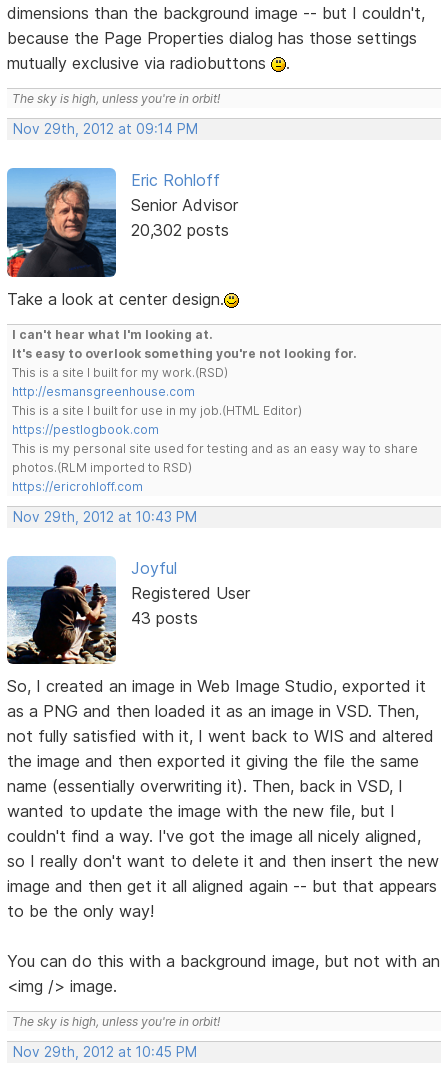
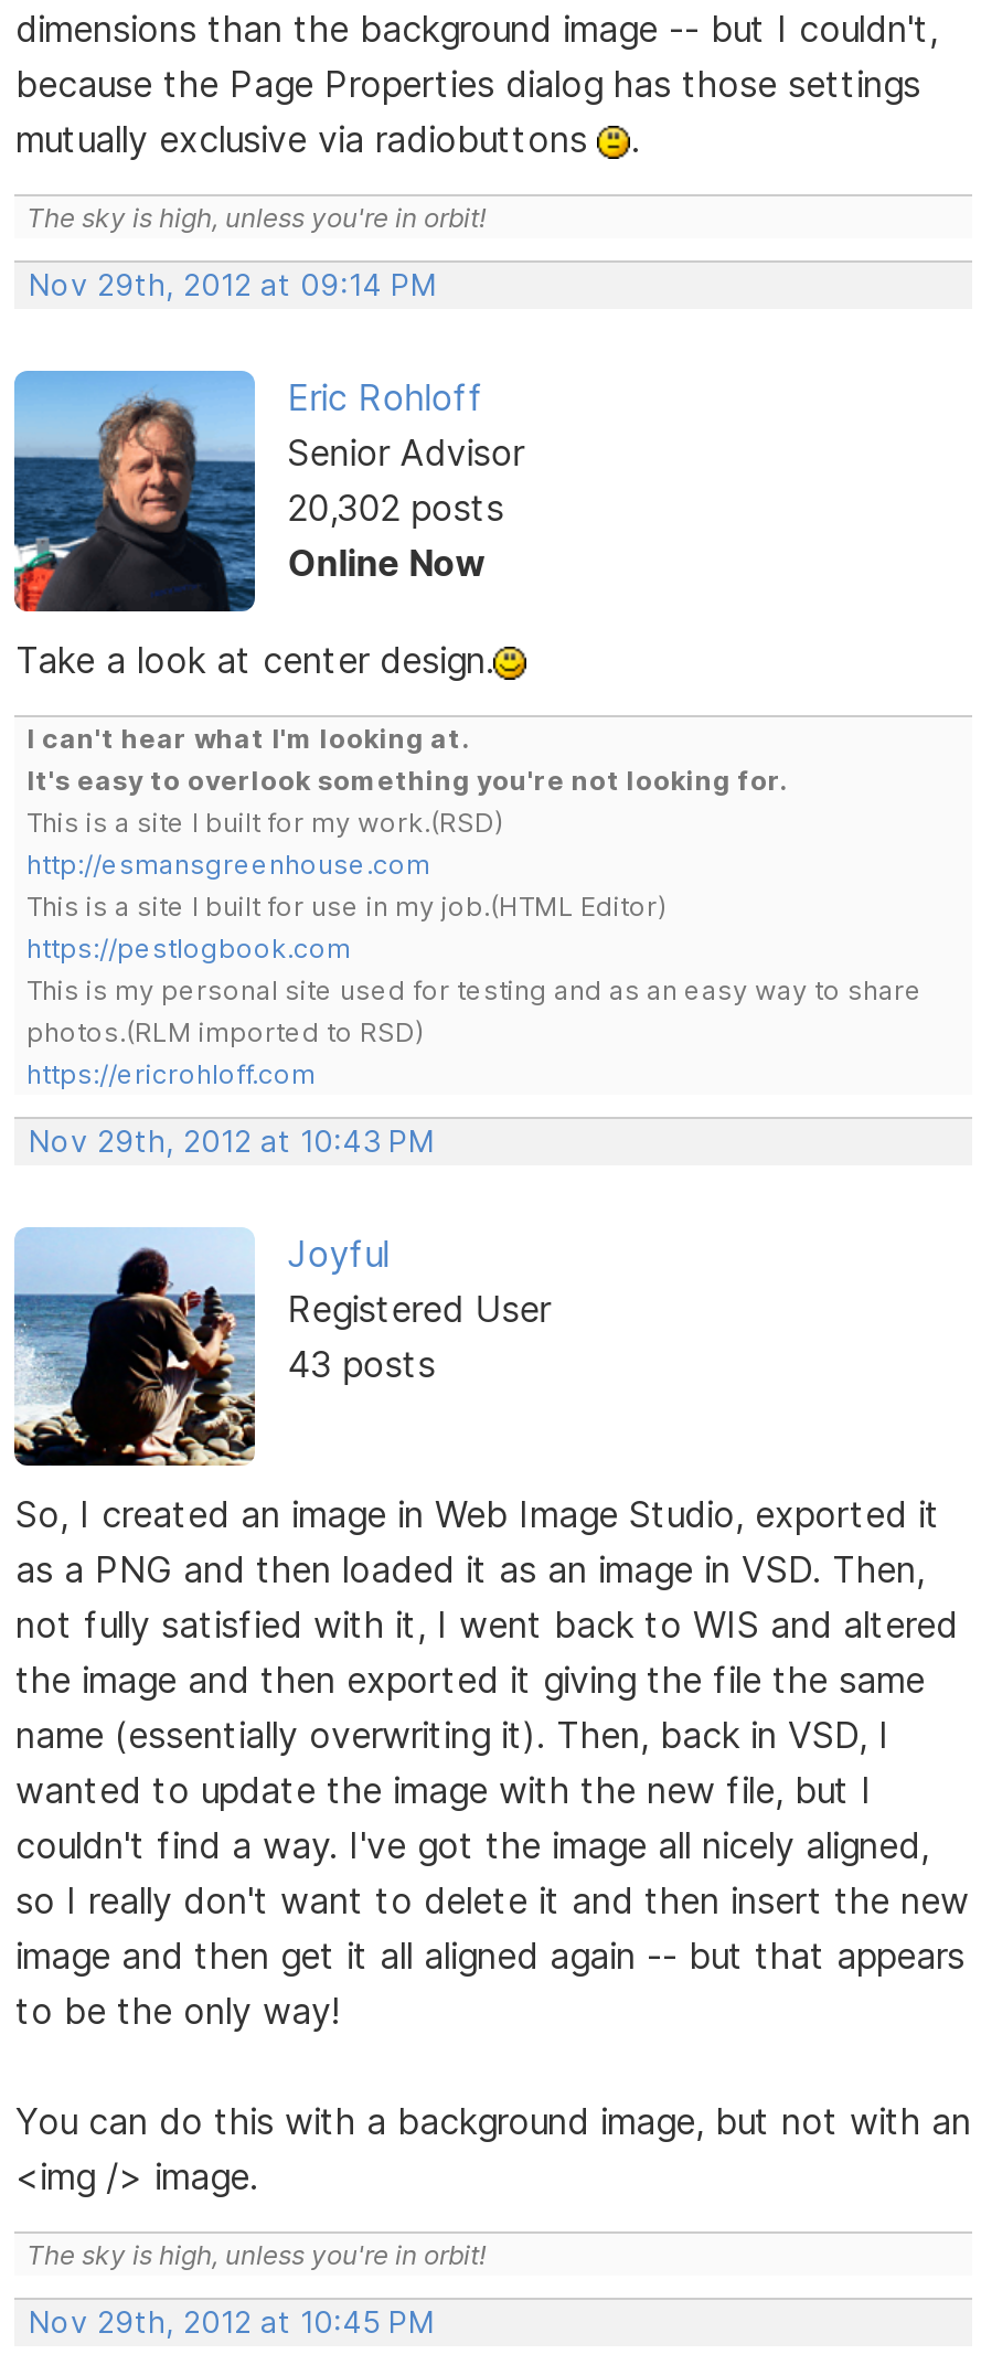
+ Online Now
